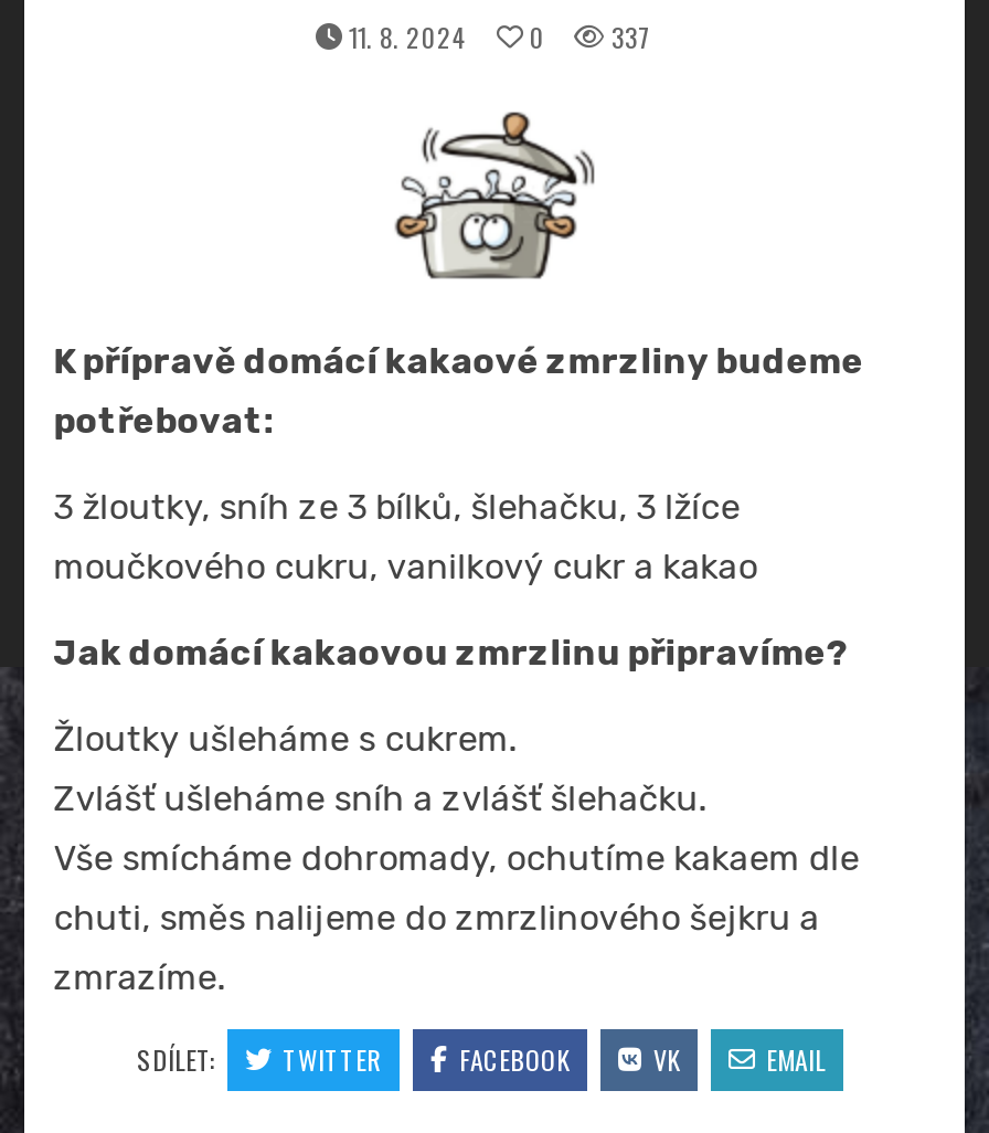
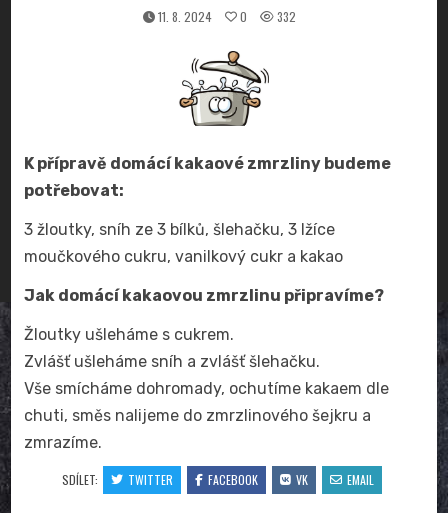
- 11. 8. 2024 0 337
+ 11. 8. 2024 0 332
